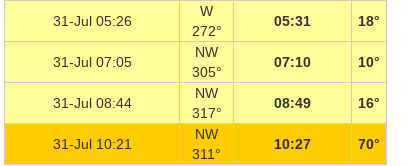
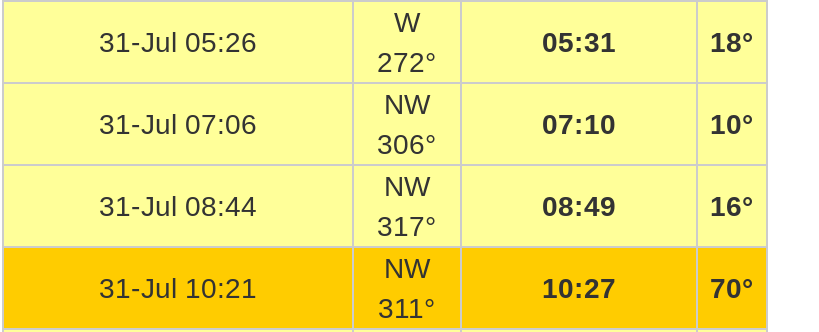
- 31-Jul 07:05
+ 31-Jul 07:06

- 305°
+ 306°
